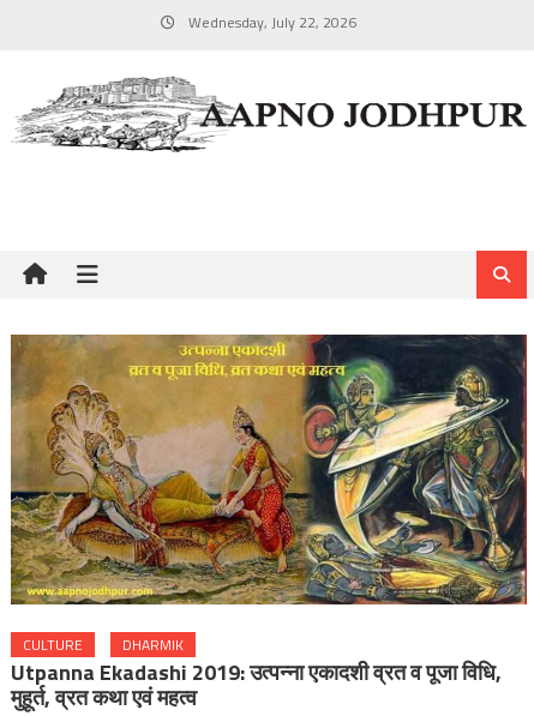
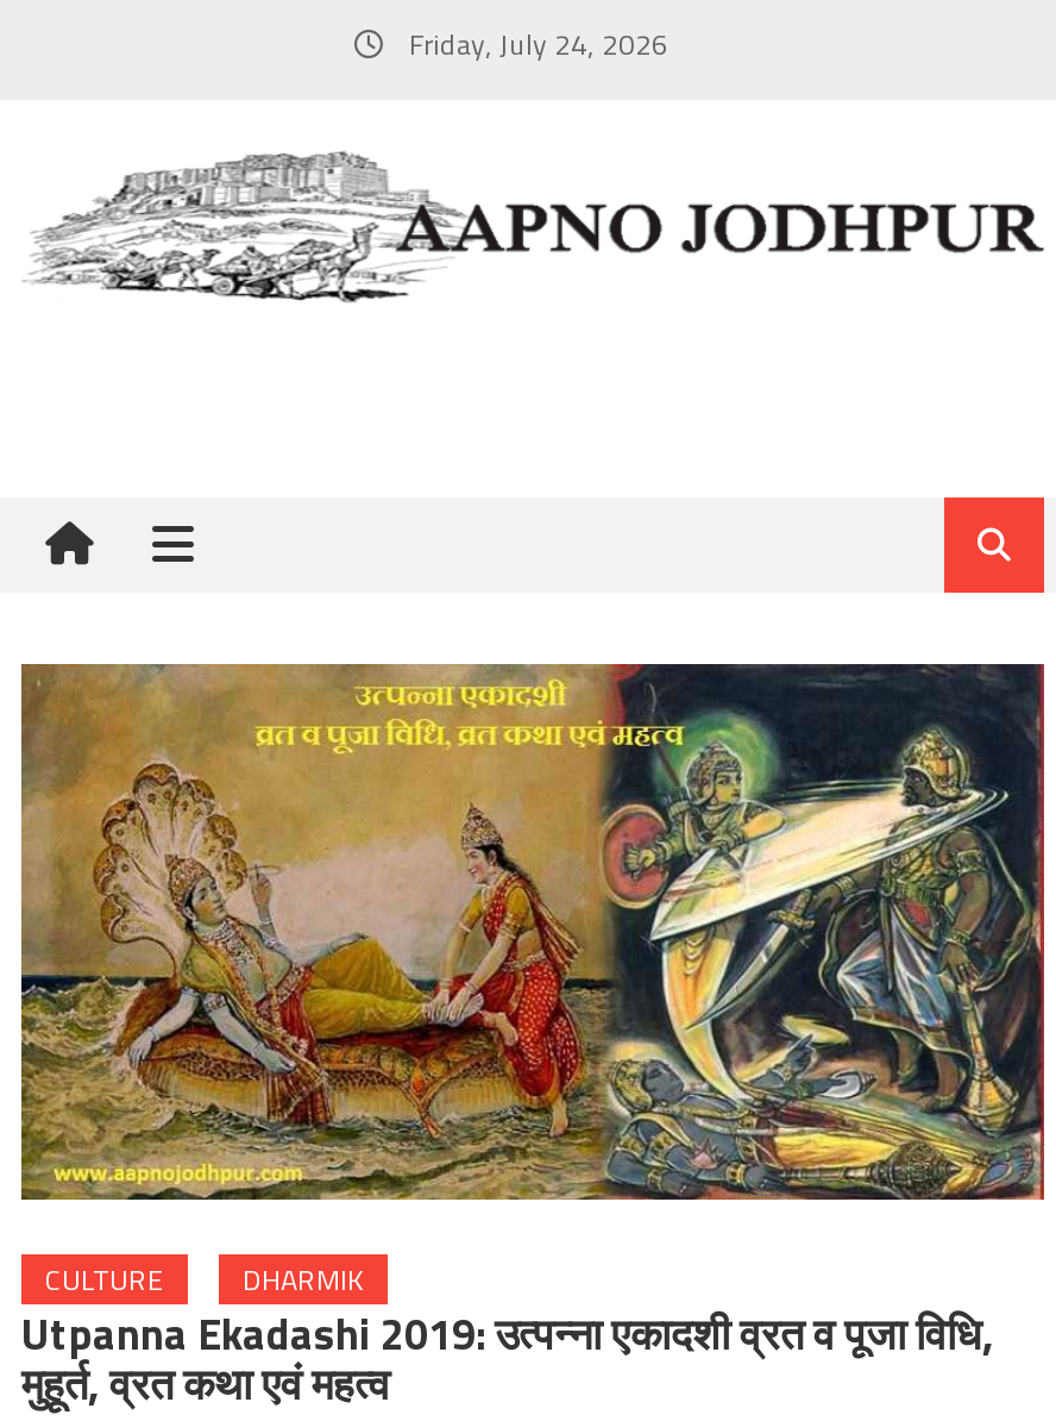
- Wednesday, July 22, 2026
+ Friday, July 24, 2026
